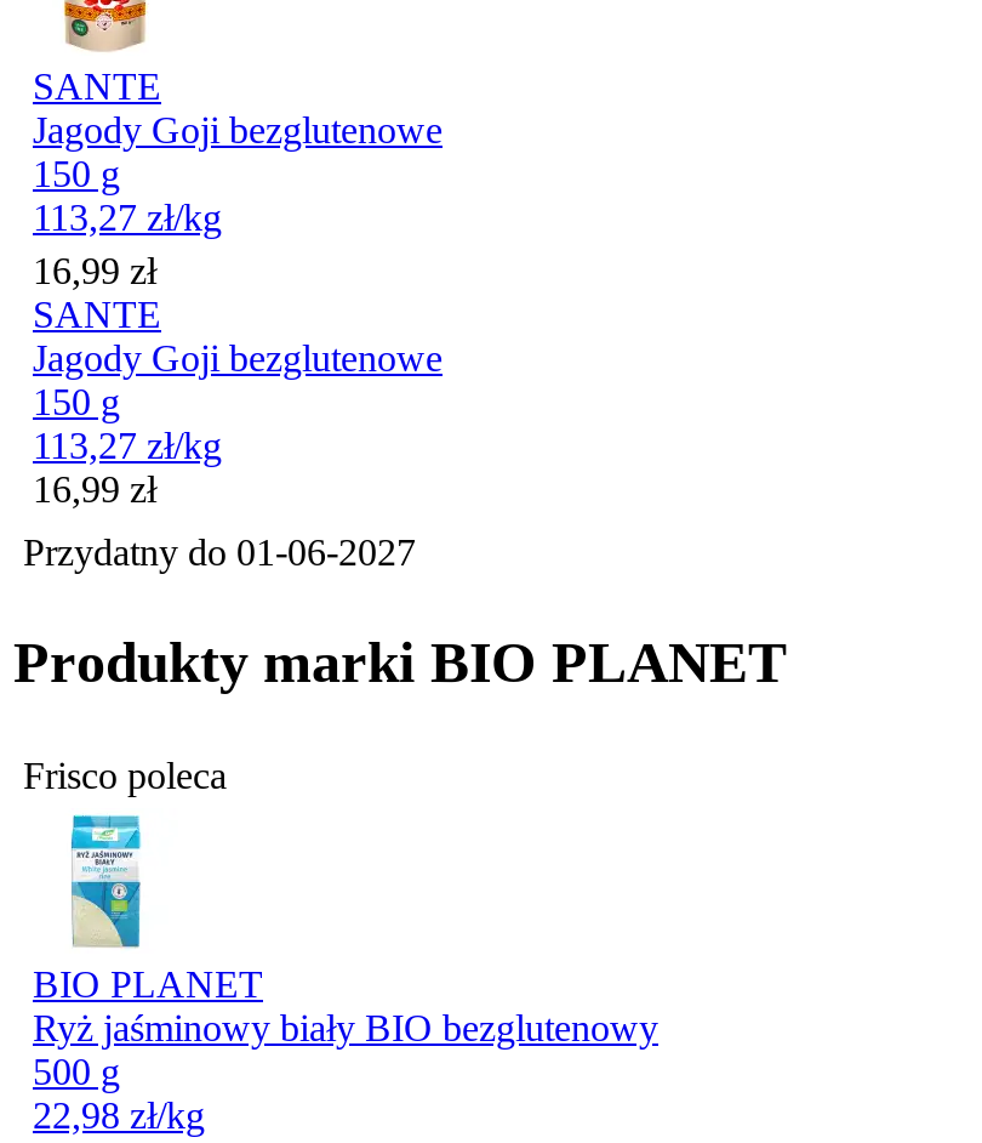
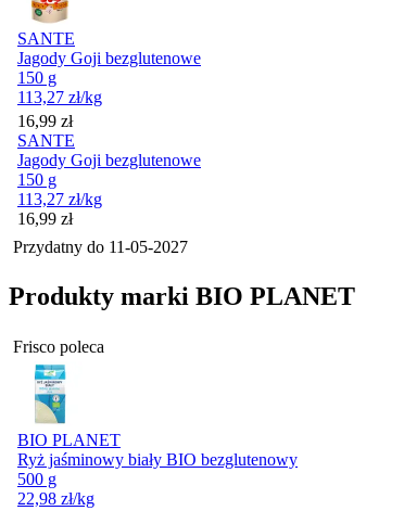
- Przydatny do 01-06-2027
+ Przydatny do 11-05-2027
